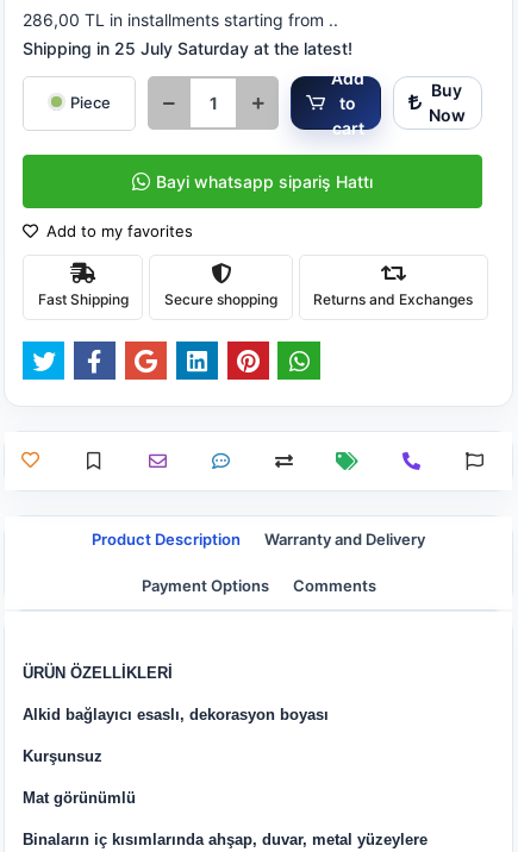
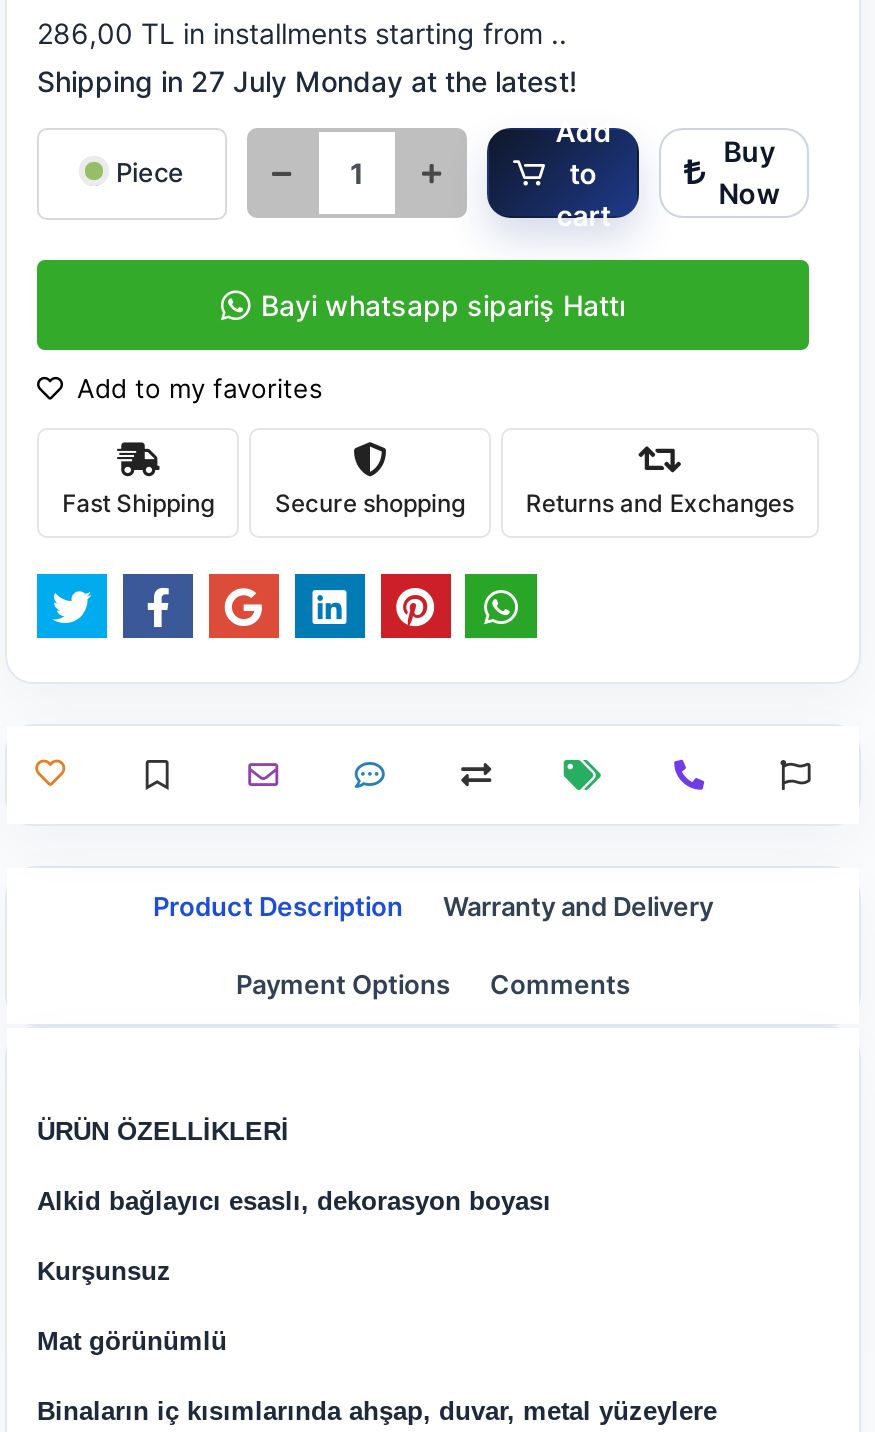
- Shipping in 25 July Saturday at the latest!
+ Shipping in 27 July Monday at the latest!
